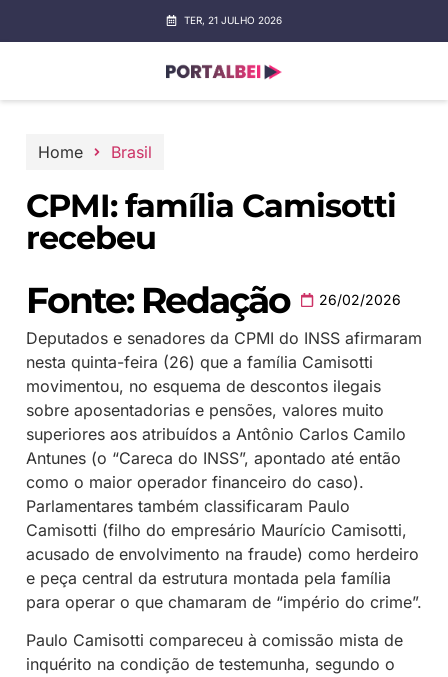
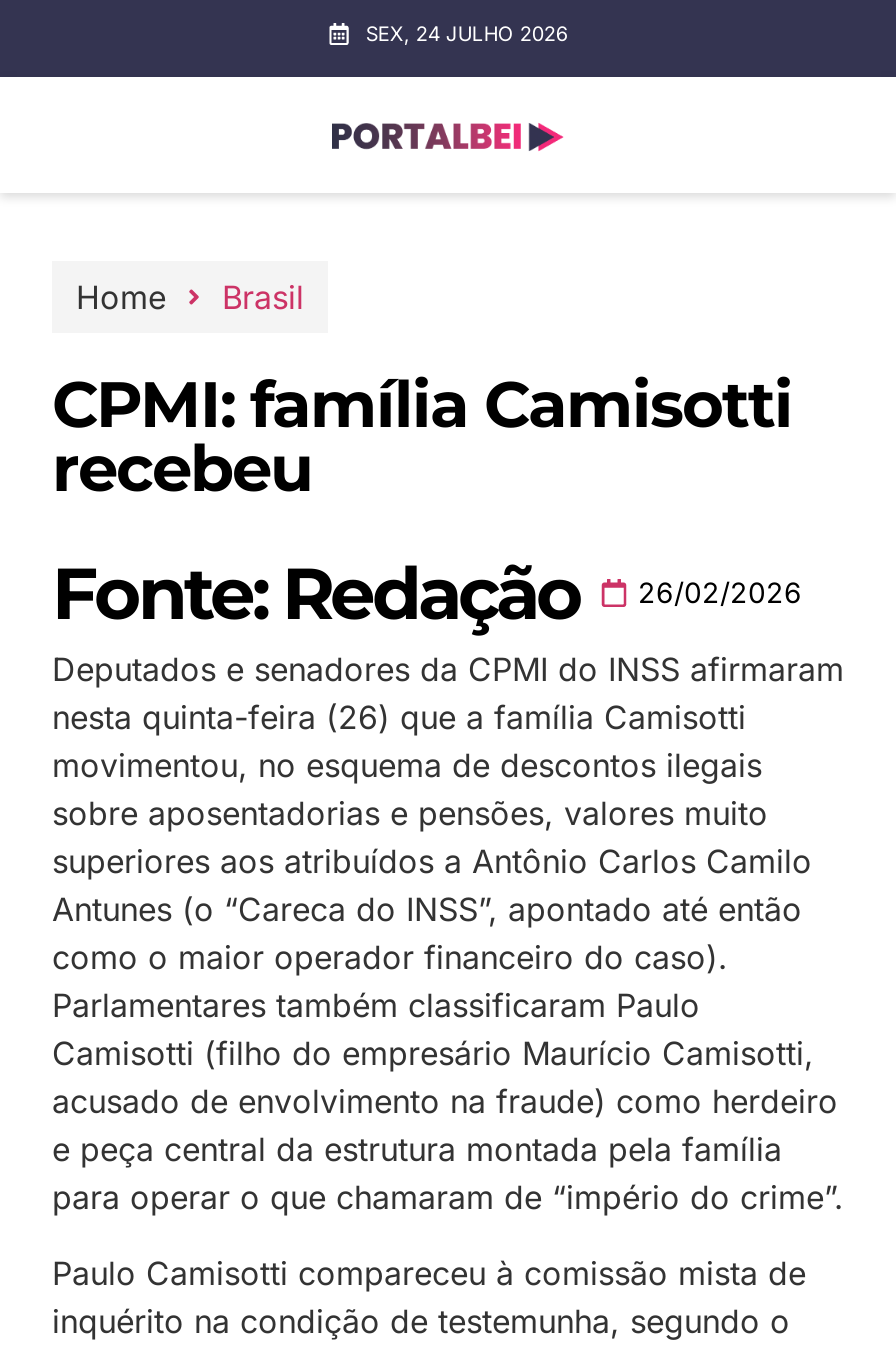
- TER, 21 JULHO 2026
+ SEX, 24 JULHO 2026
